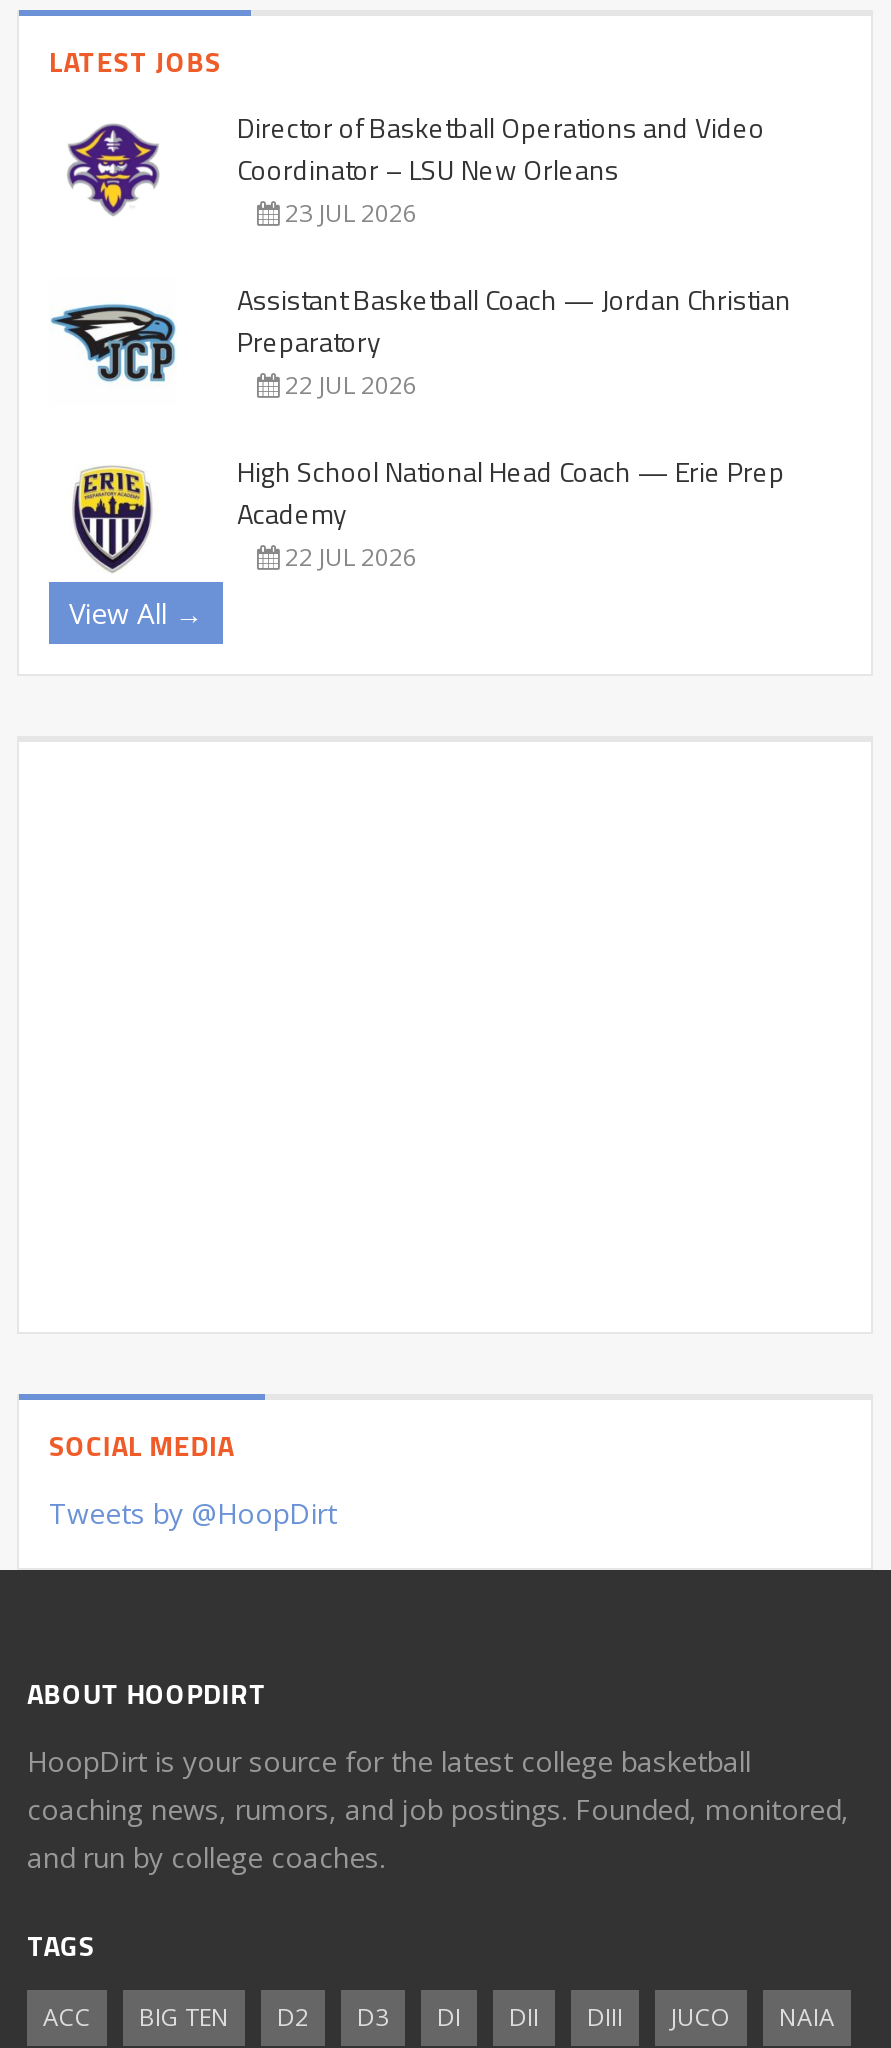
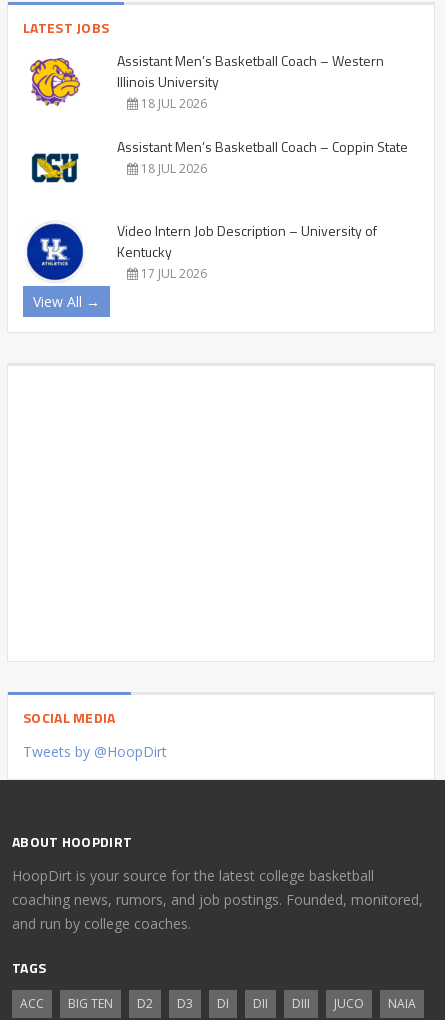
- [image]
- Director of Basketball Operations and Video
- Coordinator – LSU New Orleans
- 23 JUL 2026
+ [image]
+ Assistant Men’s Basketball Coach – Western
+ Illinois University
+ 18 JUL 2026

- [image]
- Assistant Basketball Coach — Jordan Christian
- Preparatory
- 22 JUL 2026
+ [image]
+ Assistant Men’s Basketball Coach – Coppin State
+ 18 JUL 2026

- [image]
- High School National Head Coach — Erie Prep
- Academy
- 22 JUL 2026
+ [image]
+ Video Intern Job Description – University of
+ Kentucky
+ 17 JUL 2026
